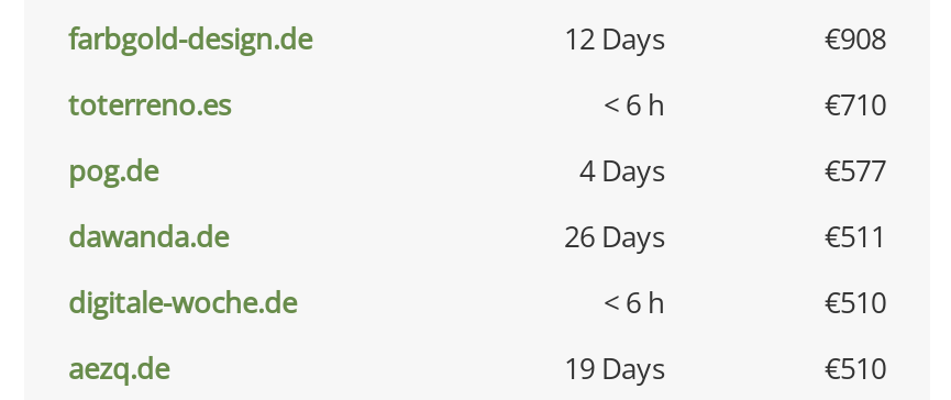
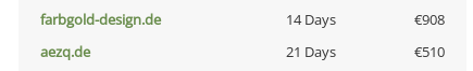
- 12 Days
+ 14 Days

- toterreno.es
- < 6 h
- €710
- pog.de
- 4 Days
- €577
- dawanda.de
- 26 Days
- €511
- digitale-woche.de
- < 6 h
- €510

- 19 Days
+ 21 Days
